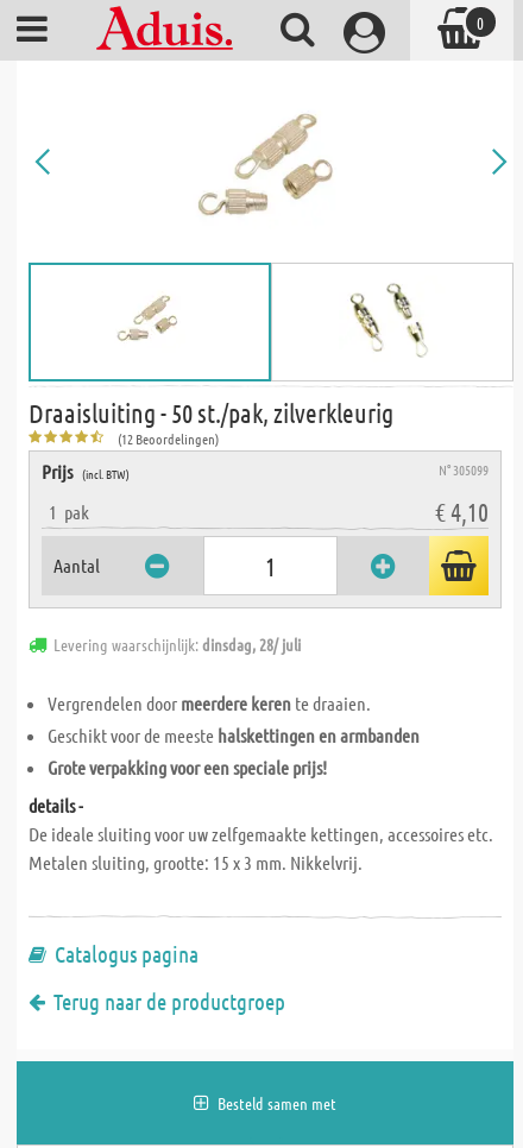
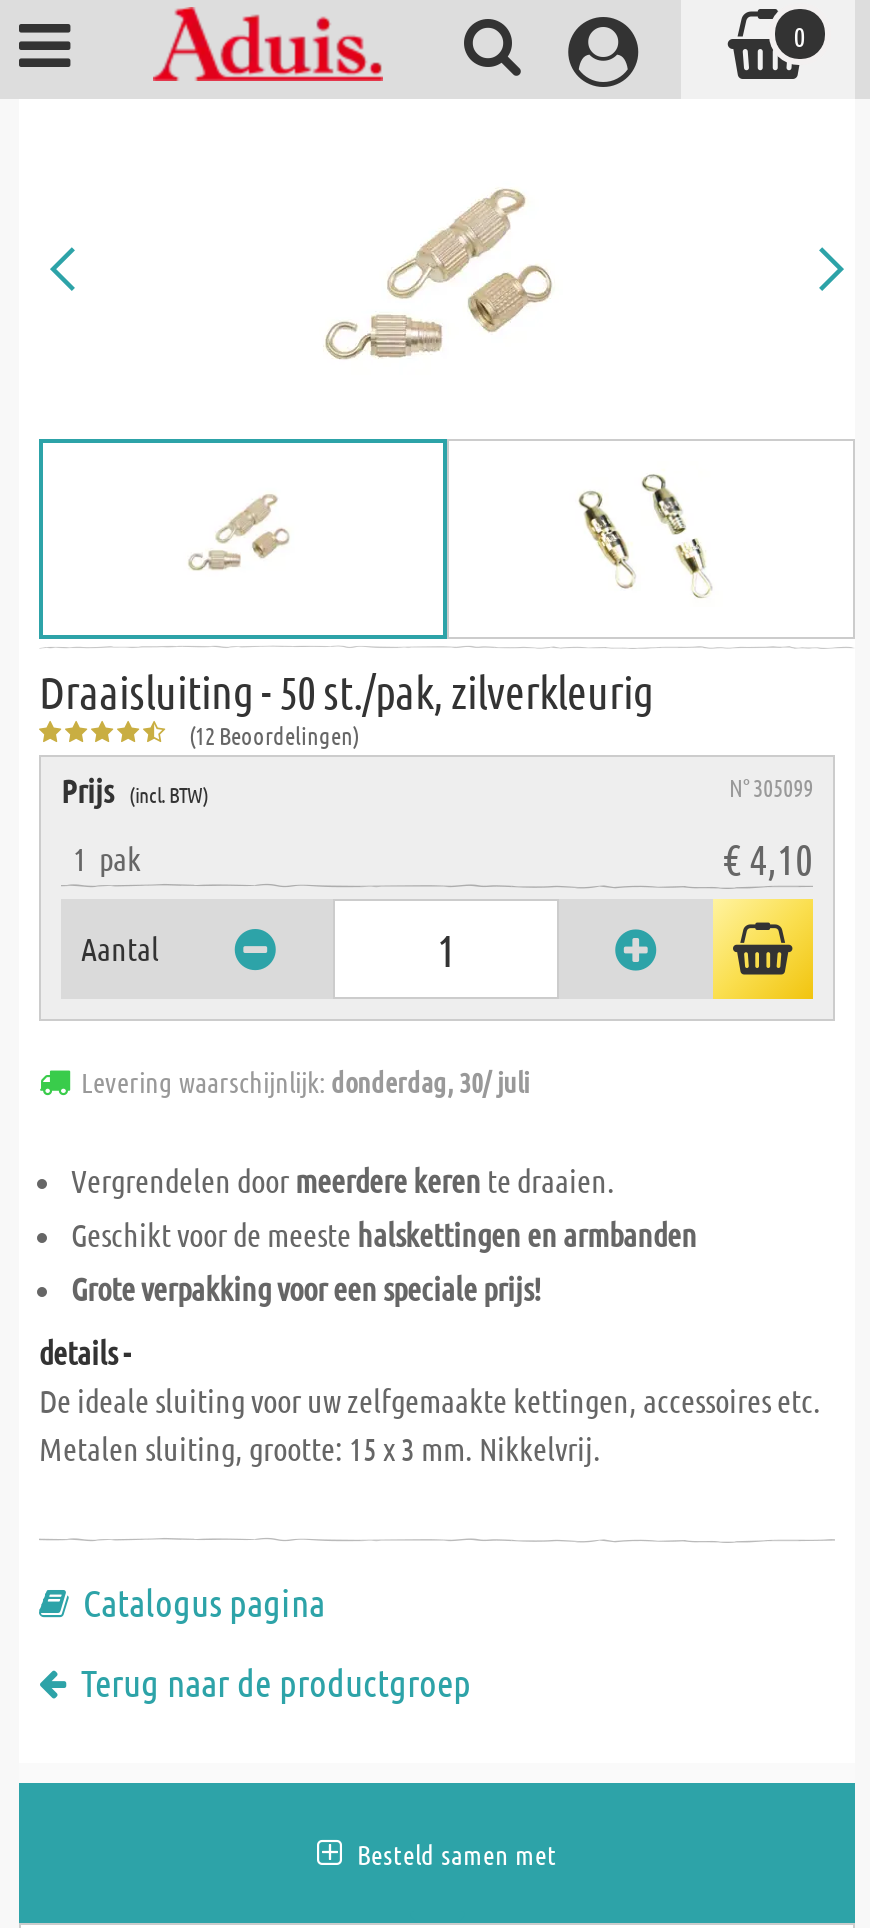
- Levering waarschijnlijk: dinsdag, 28/ juli
+ Levering waarschijnlijk: donderdag, 30/ juli
